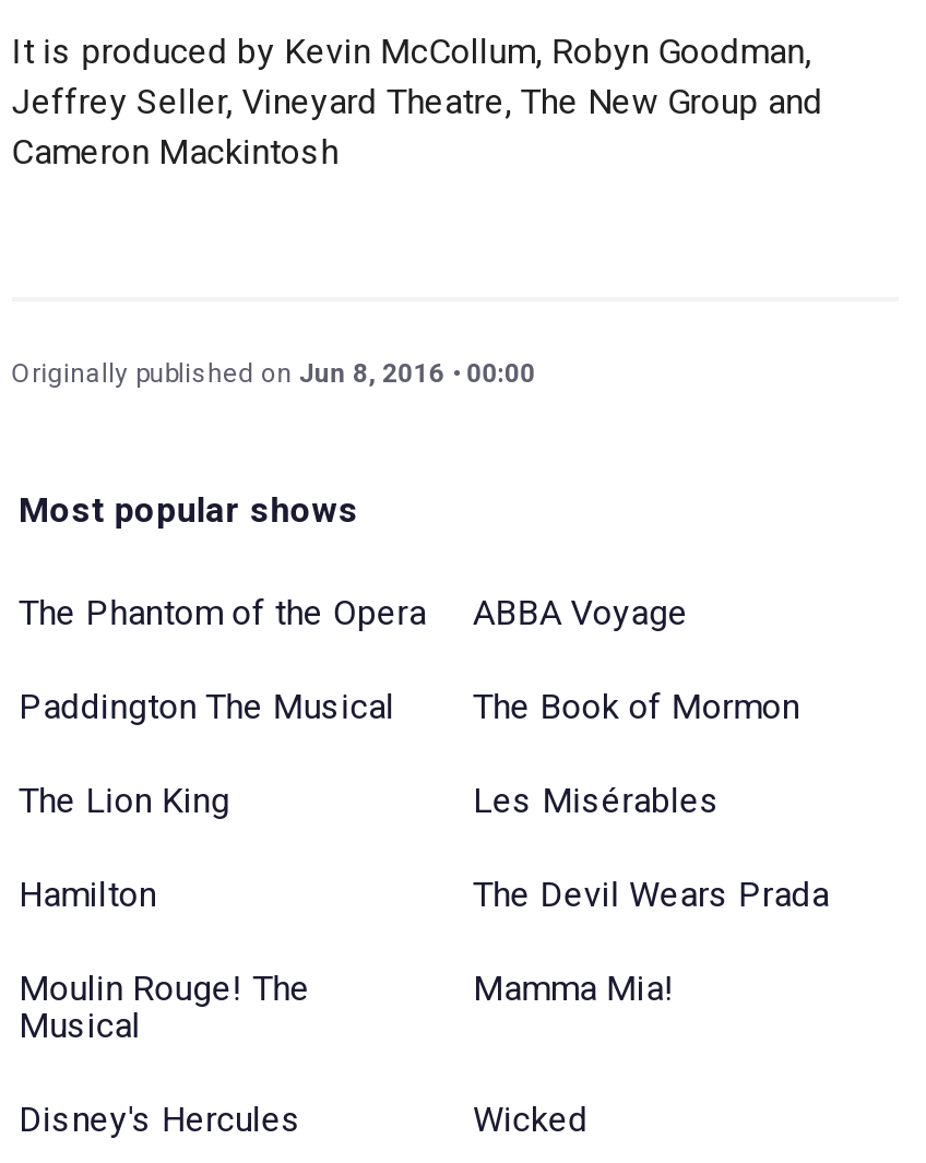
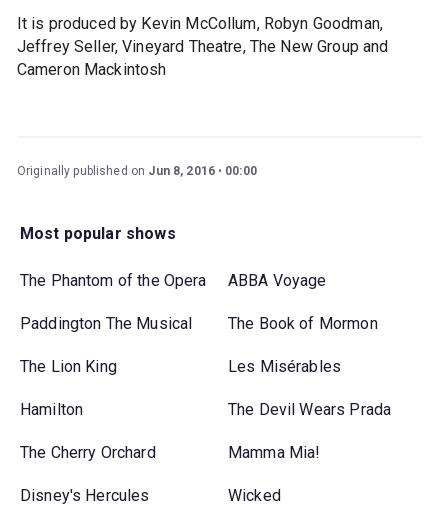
- Moulin Rouge! The
- Musical
+ The Cherry Orchard
